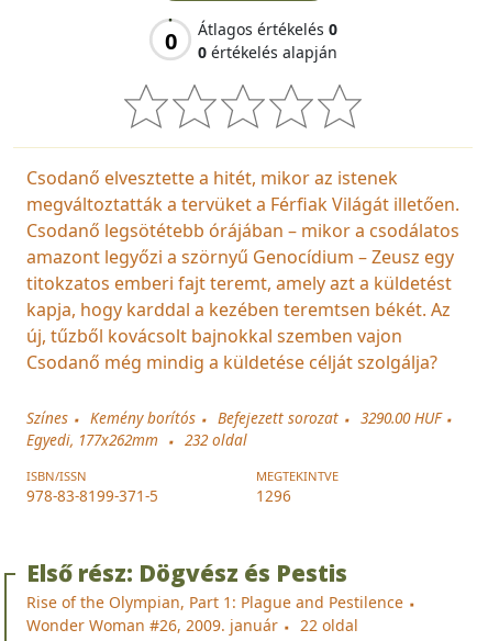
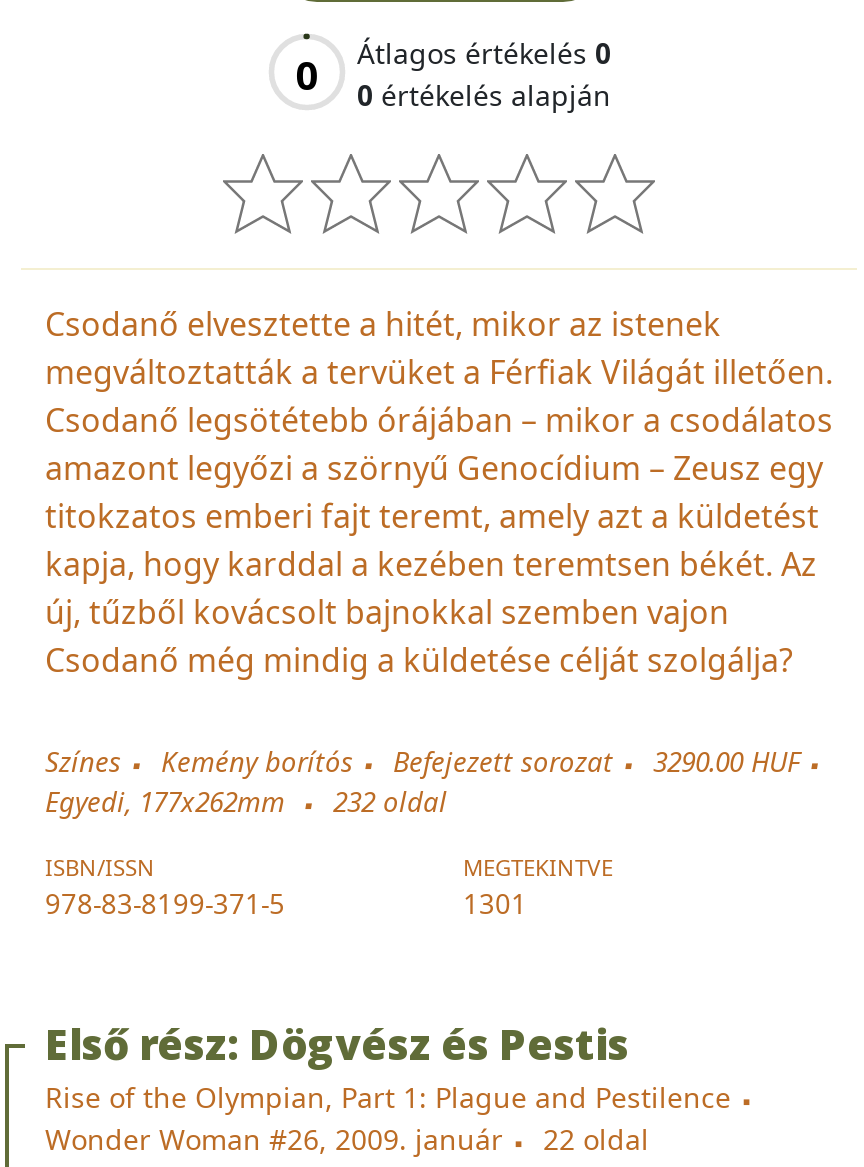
- 1296
+ 1301
